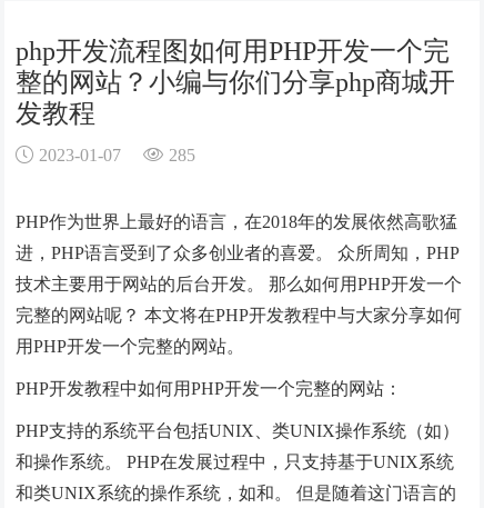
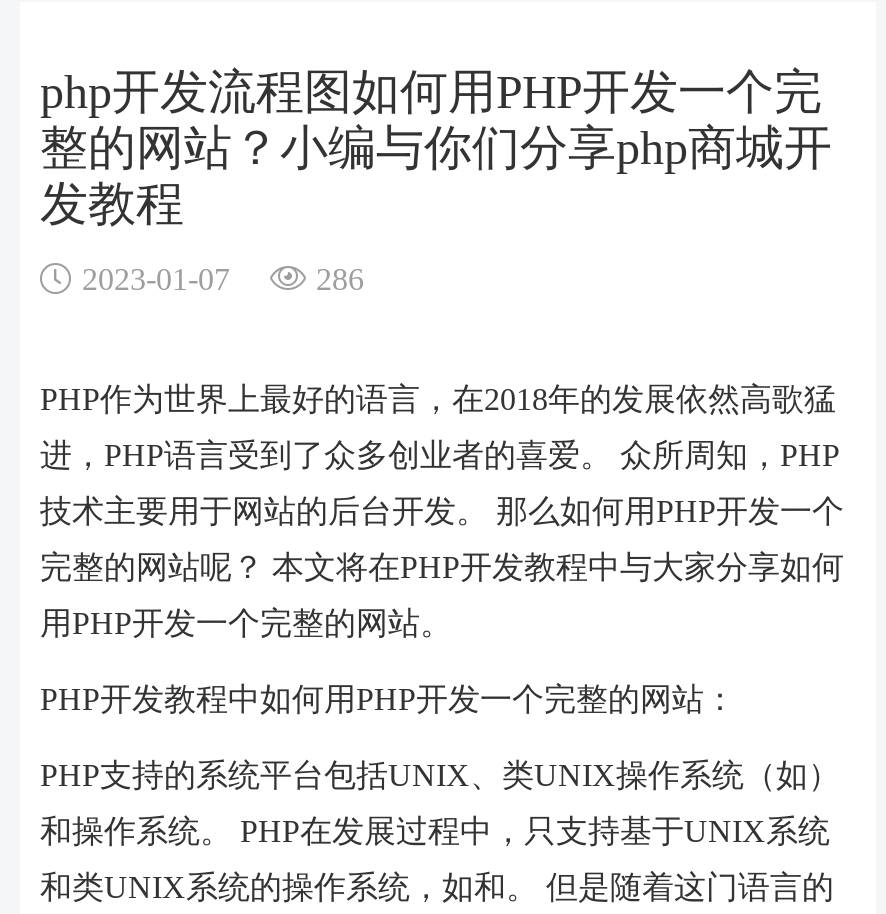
- 285
+ 286
